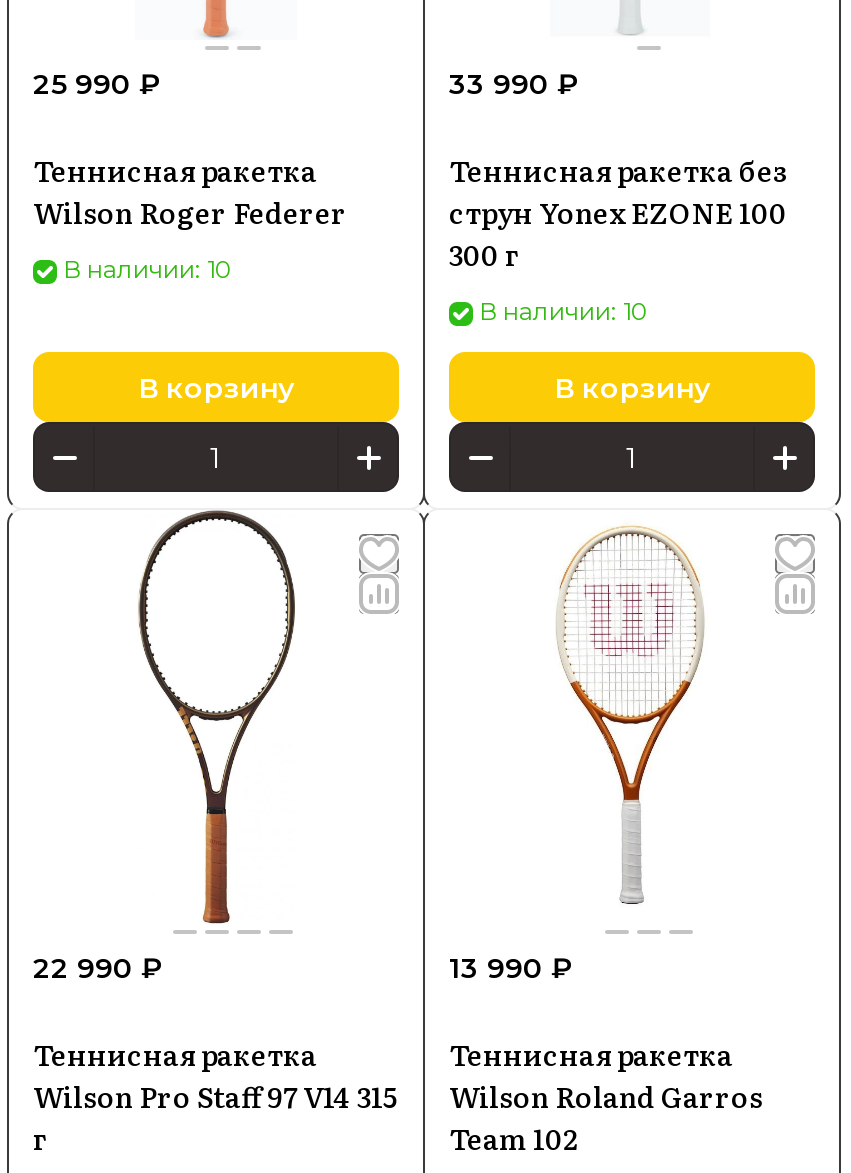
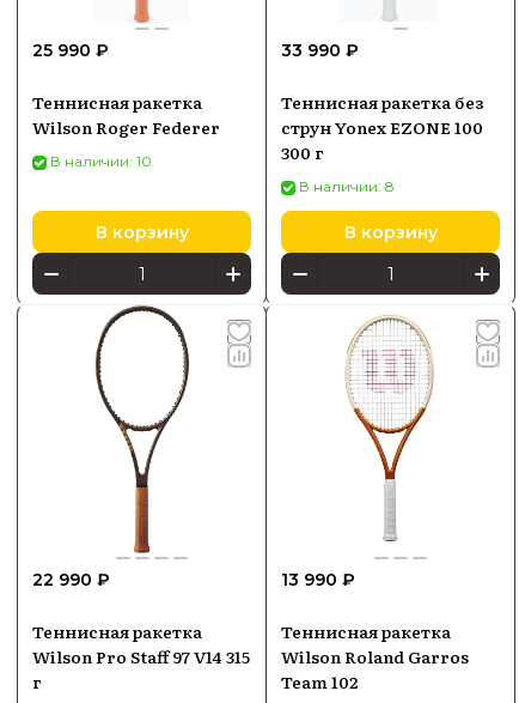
- В наличии: 10
+ В наличии: 8
